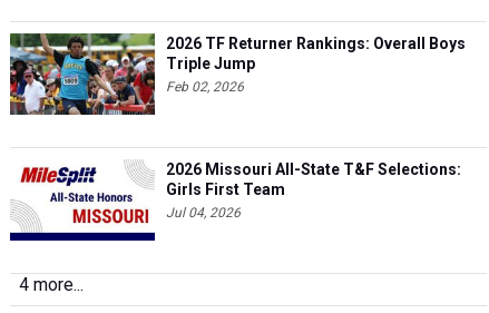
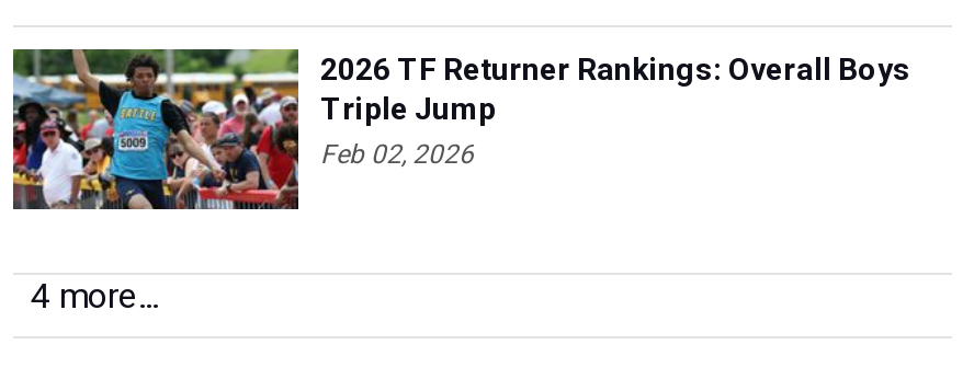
- [image]
- 2026 Missouri All-State T&F Selections:
- Girls First Team
- Jul 04, 2026
